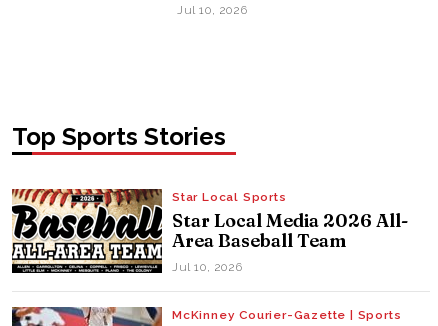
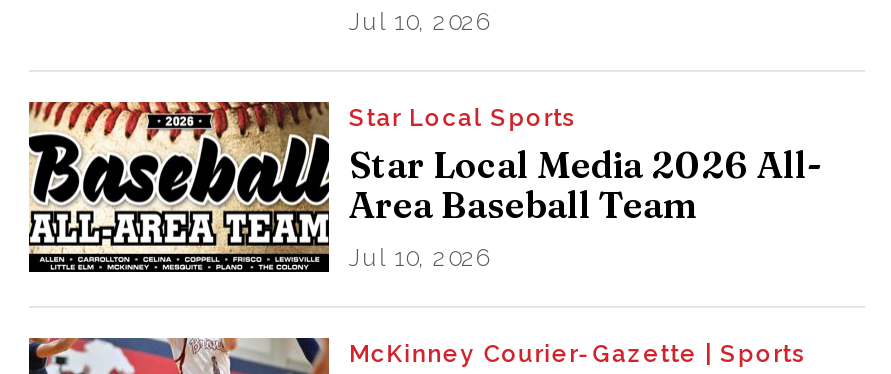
- Top Sports Stories

moved up: [image]
